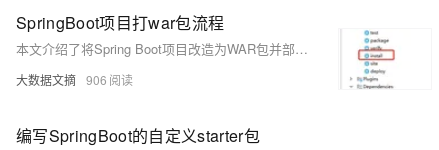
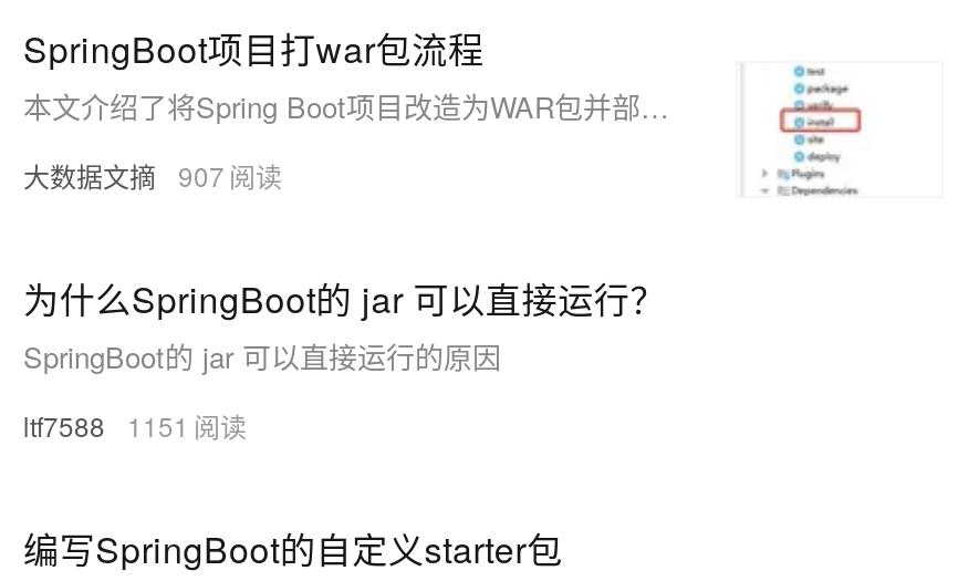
- 大数据文摘 906
+ 大数据文摘 907
+ 为什么SpringBoot的 jar 可以直接运行？
+ SpringBoot的 jar 可以直接运行的原因
+ ltf7588 1151
